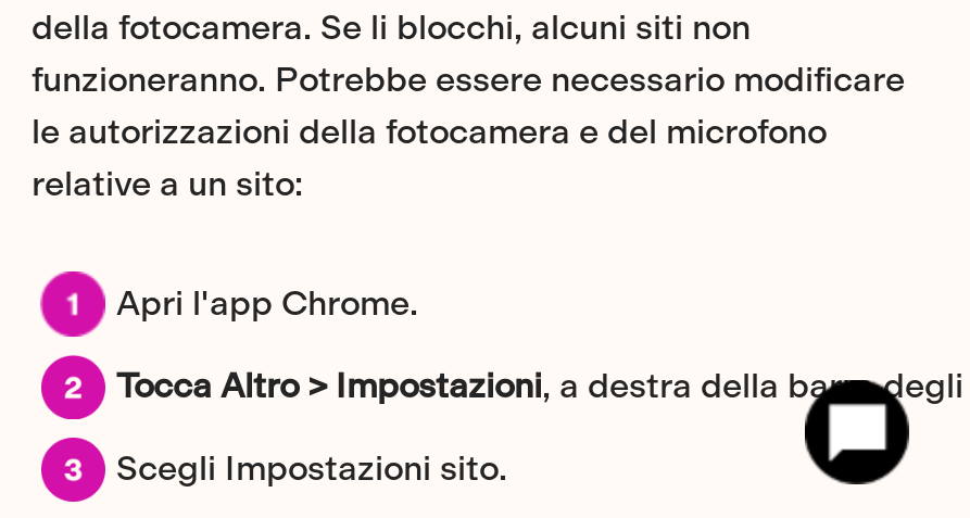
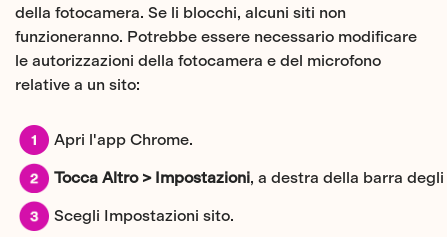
- [image]
